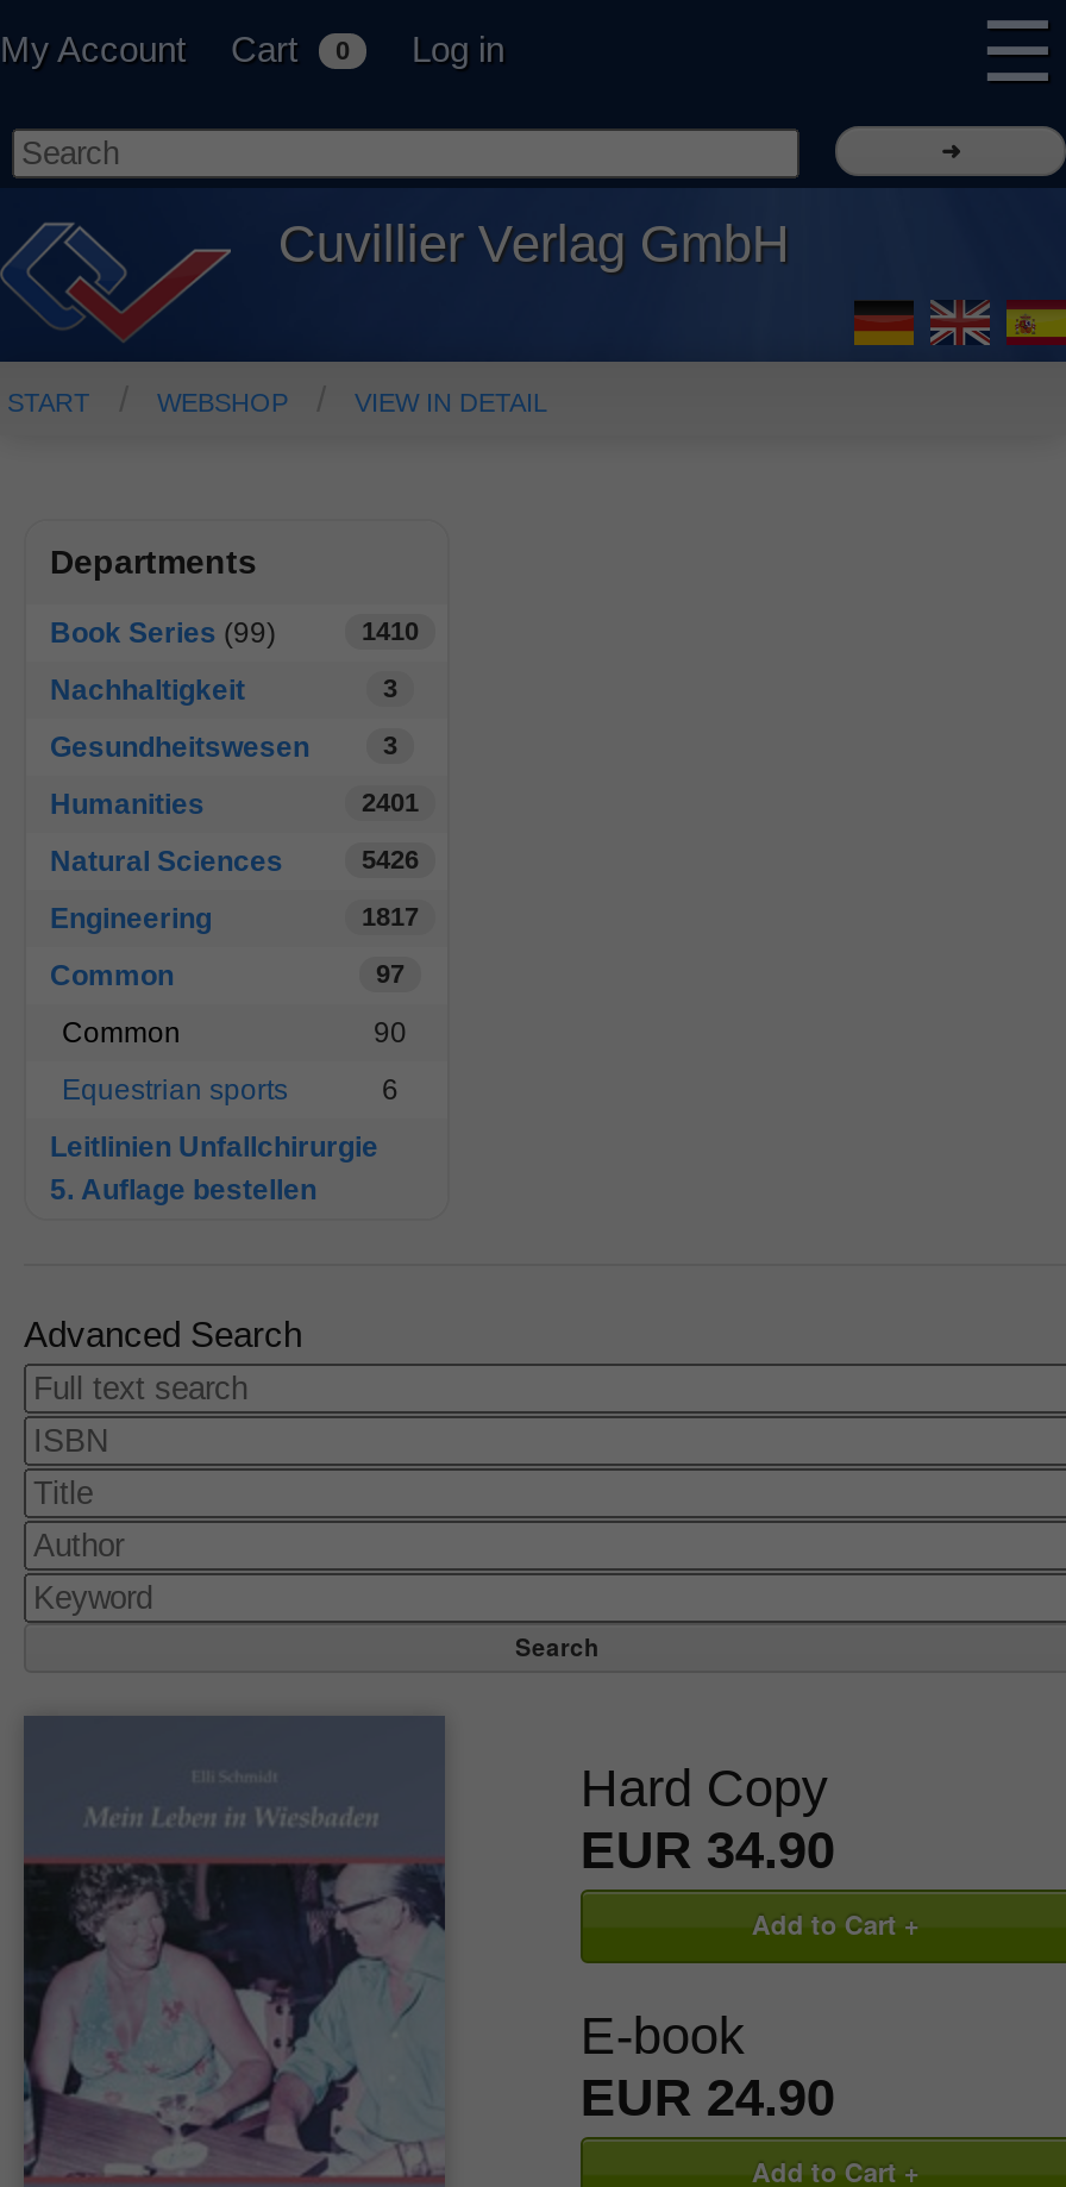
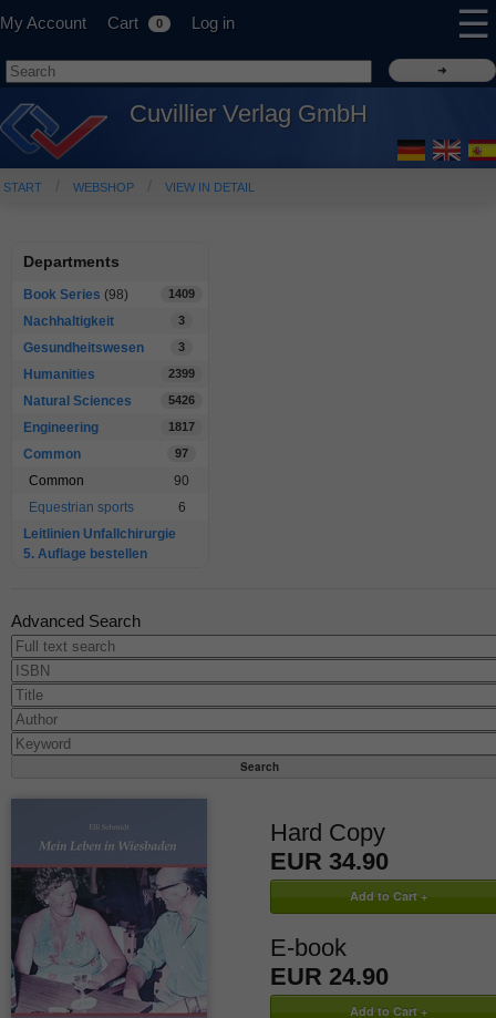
- Book Series (99)
+ Book Series (98)

- 1410
+ 1409

- 2401
+ 2399
